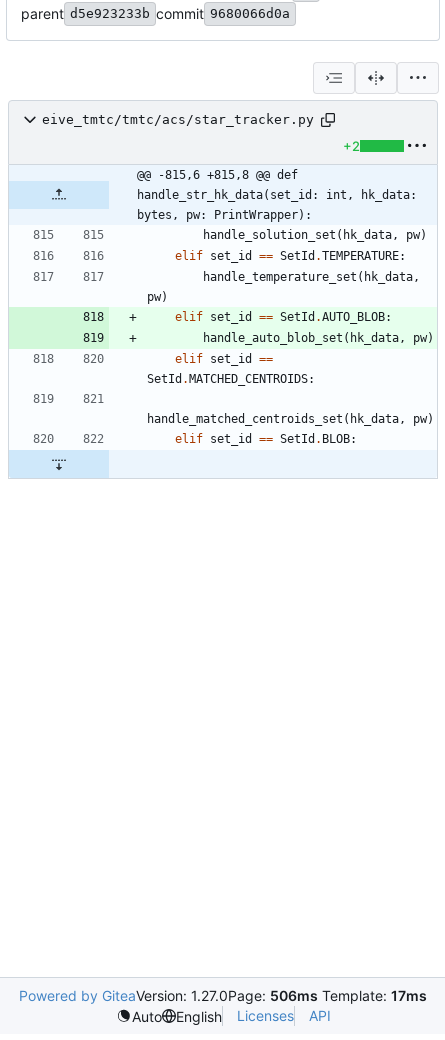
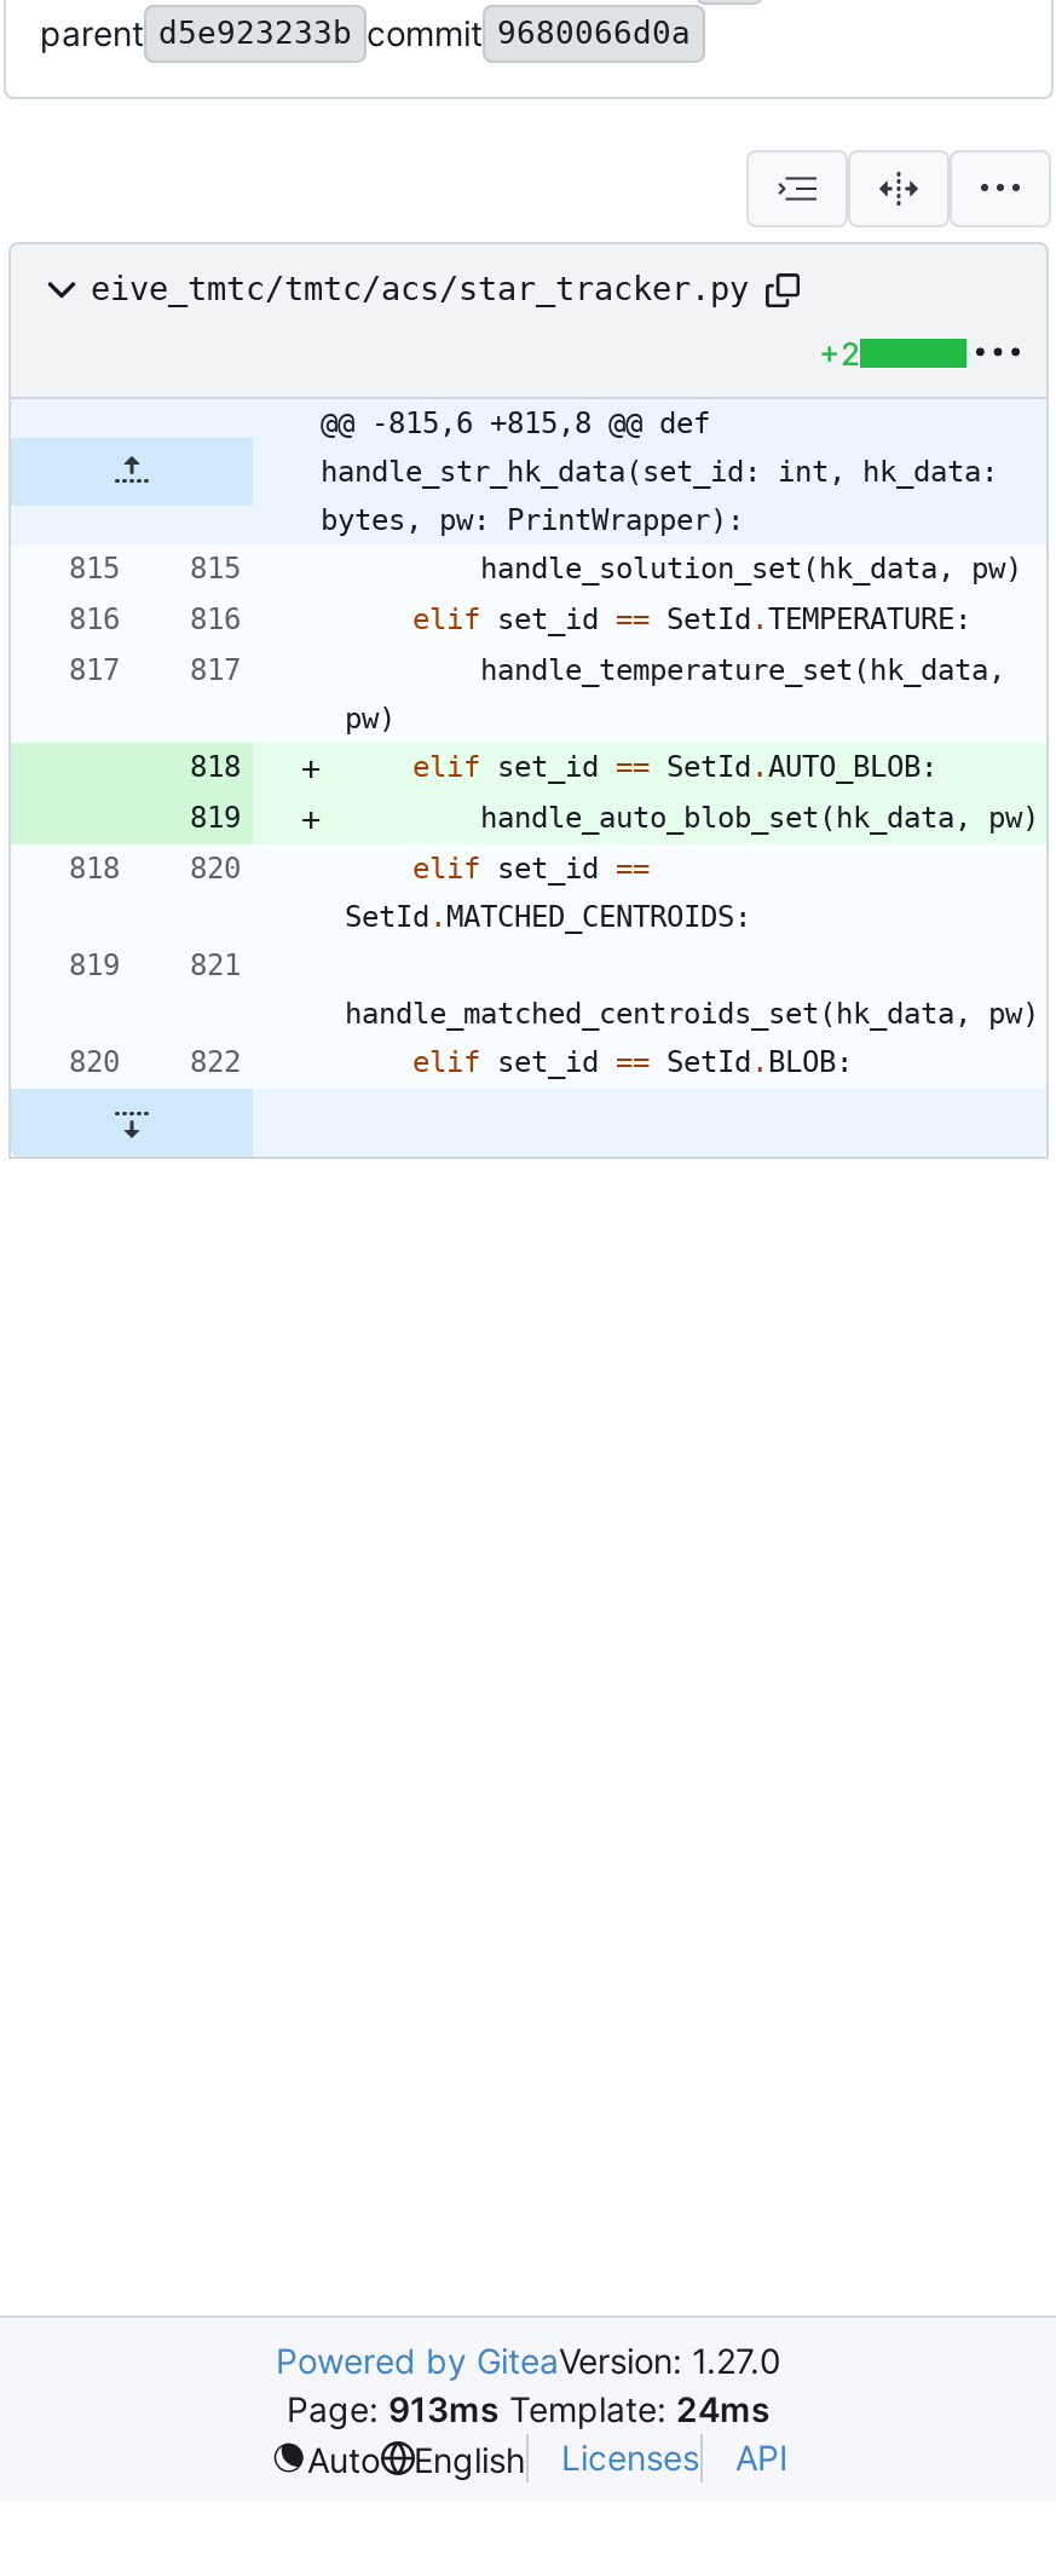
- Powered by GiteaVersion: 1.27.0Page: 506ms Template: 17ms
+ Powered by GiteaVersion: 1.27.0
+ Page: 913ms Template: 24ms
